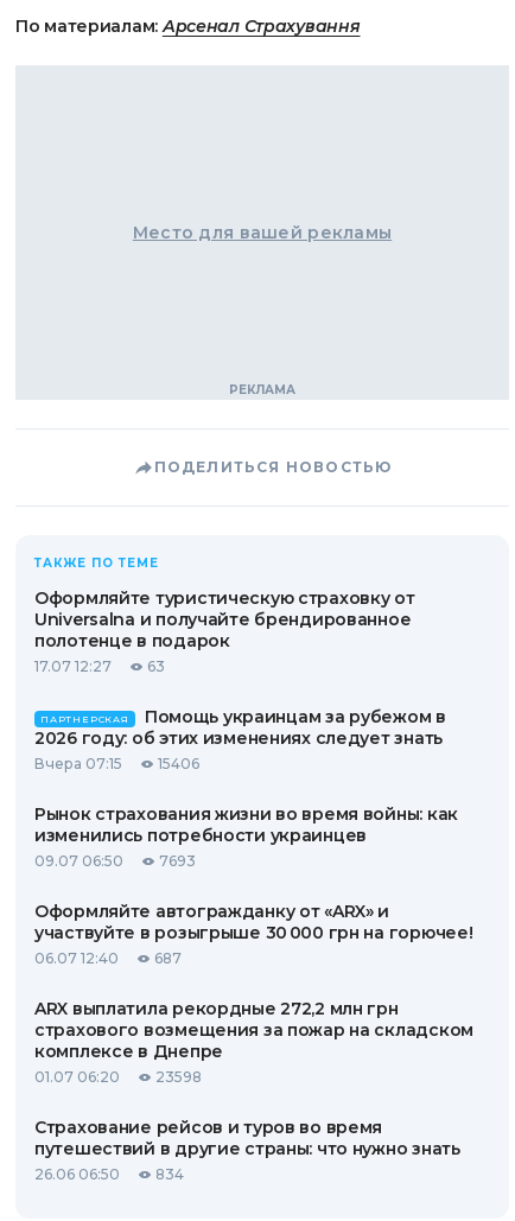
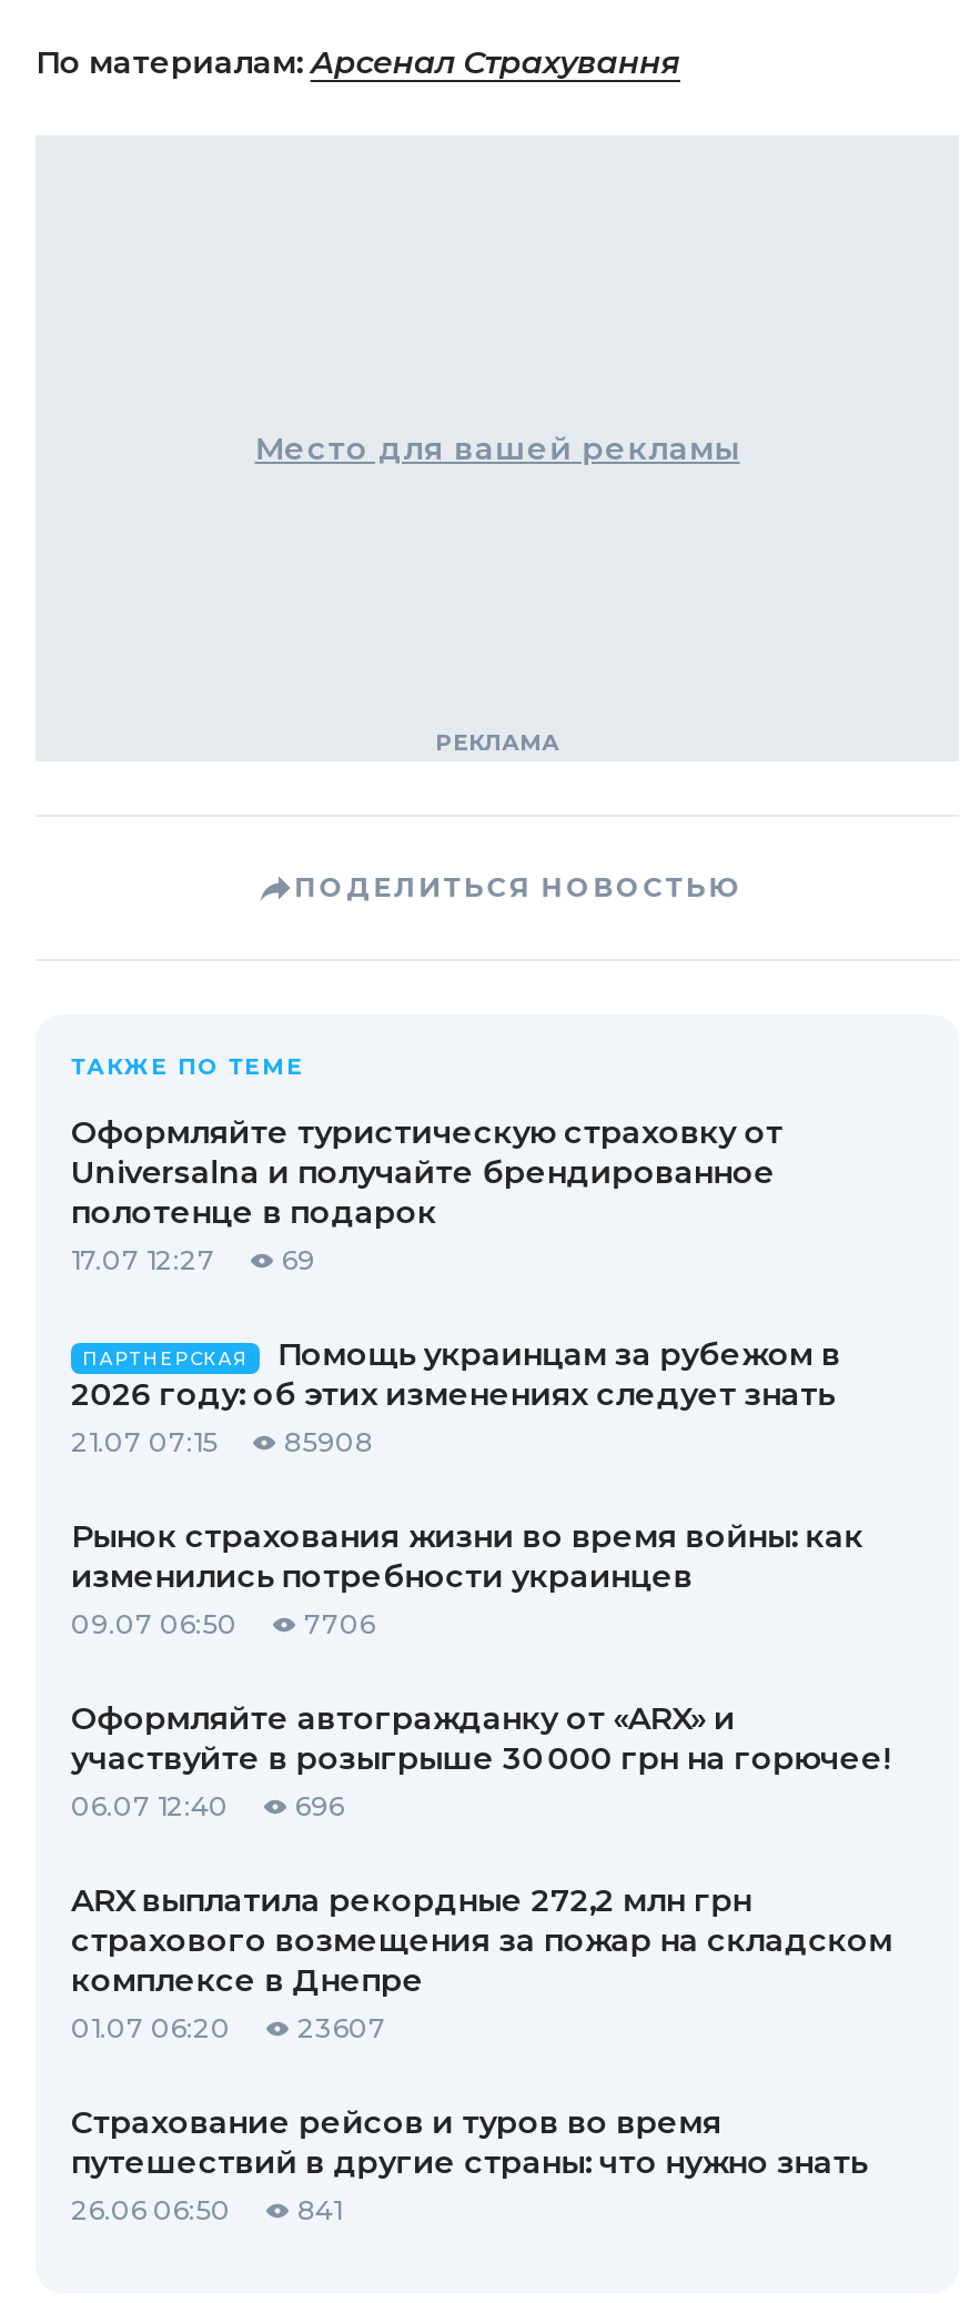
- 17.07 12:27 63
+ 17.07 12:27 69

- Вчера 07:15
- 15406
+ 21.07 07:15
+ 85908

- 09.07 06:50 7693
+ 09.07 06:50 7706

- 06.07 12:40 687
+ 06.07 12:40 696

- 01.07 06:20 23598
+ 01.07 06:20 23607

- 26.06 06:50 834
+ 26.06 06:50 841
